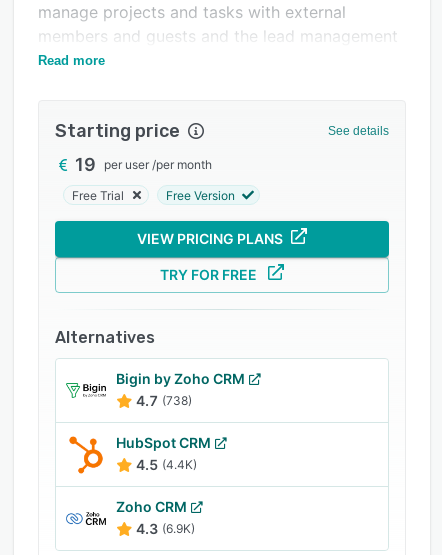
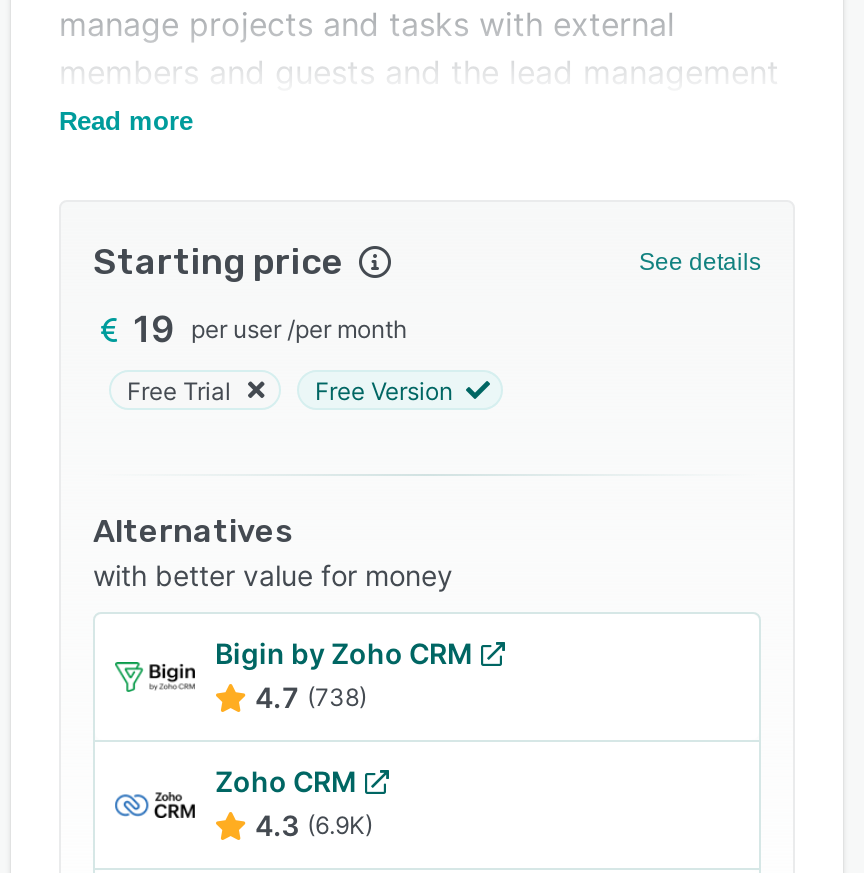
- [image]
- VIEW PRICING PLANS
- TRY FOR FREE

+ with better value for money

- [image]
- HubSpot CRM
- 4.5 (4.4K)
